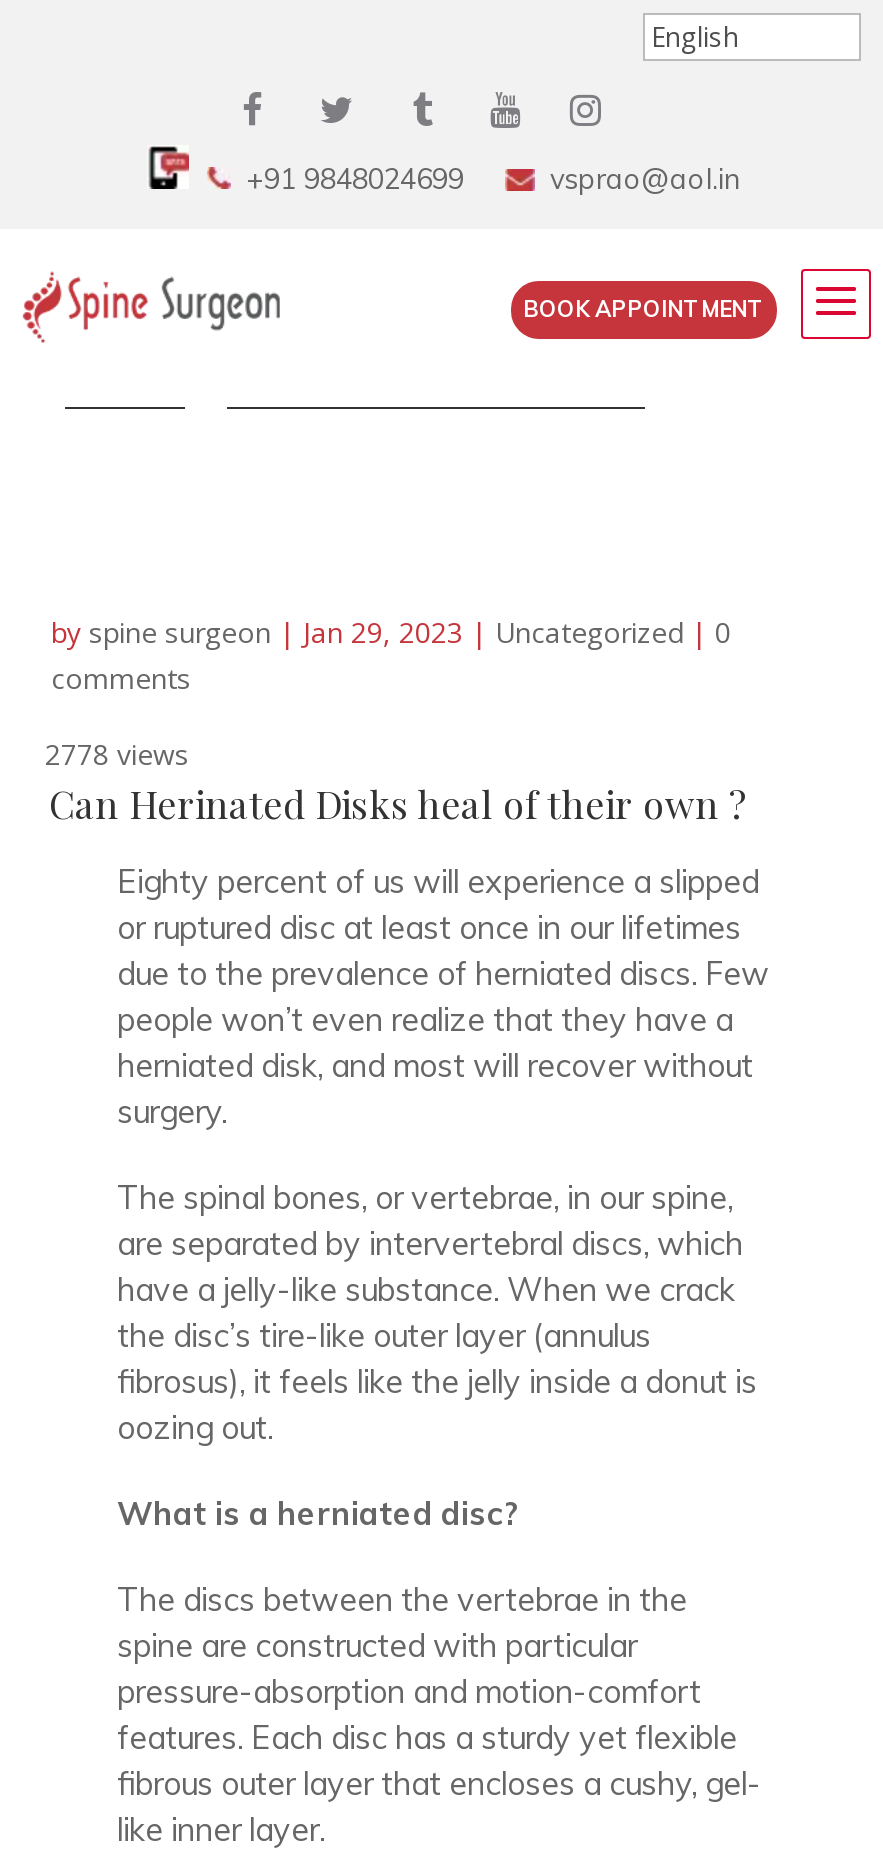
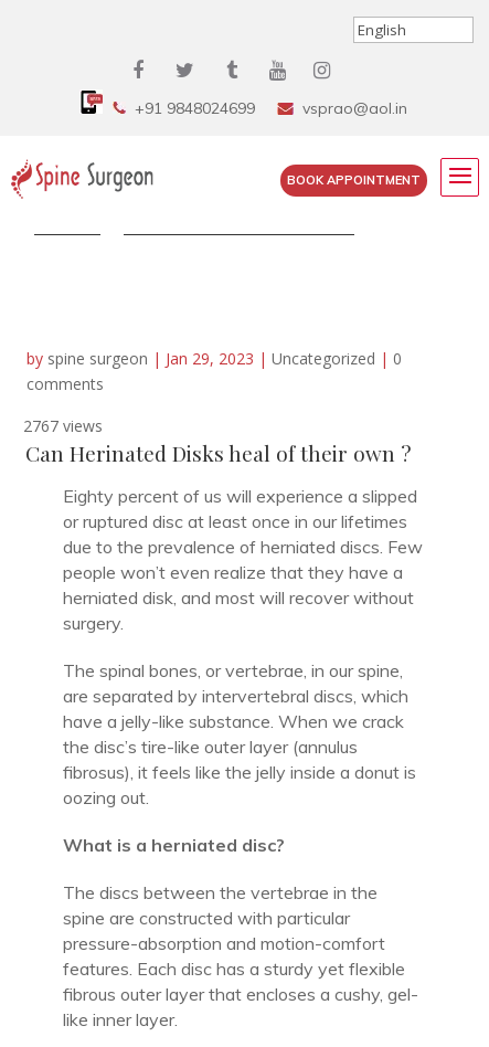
- 2778 views
+ 2767 views
